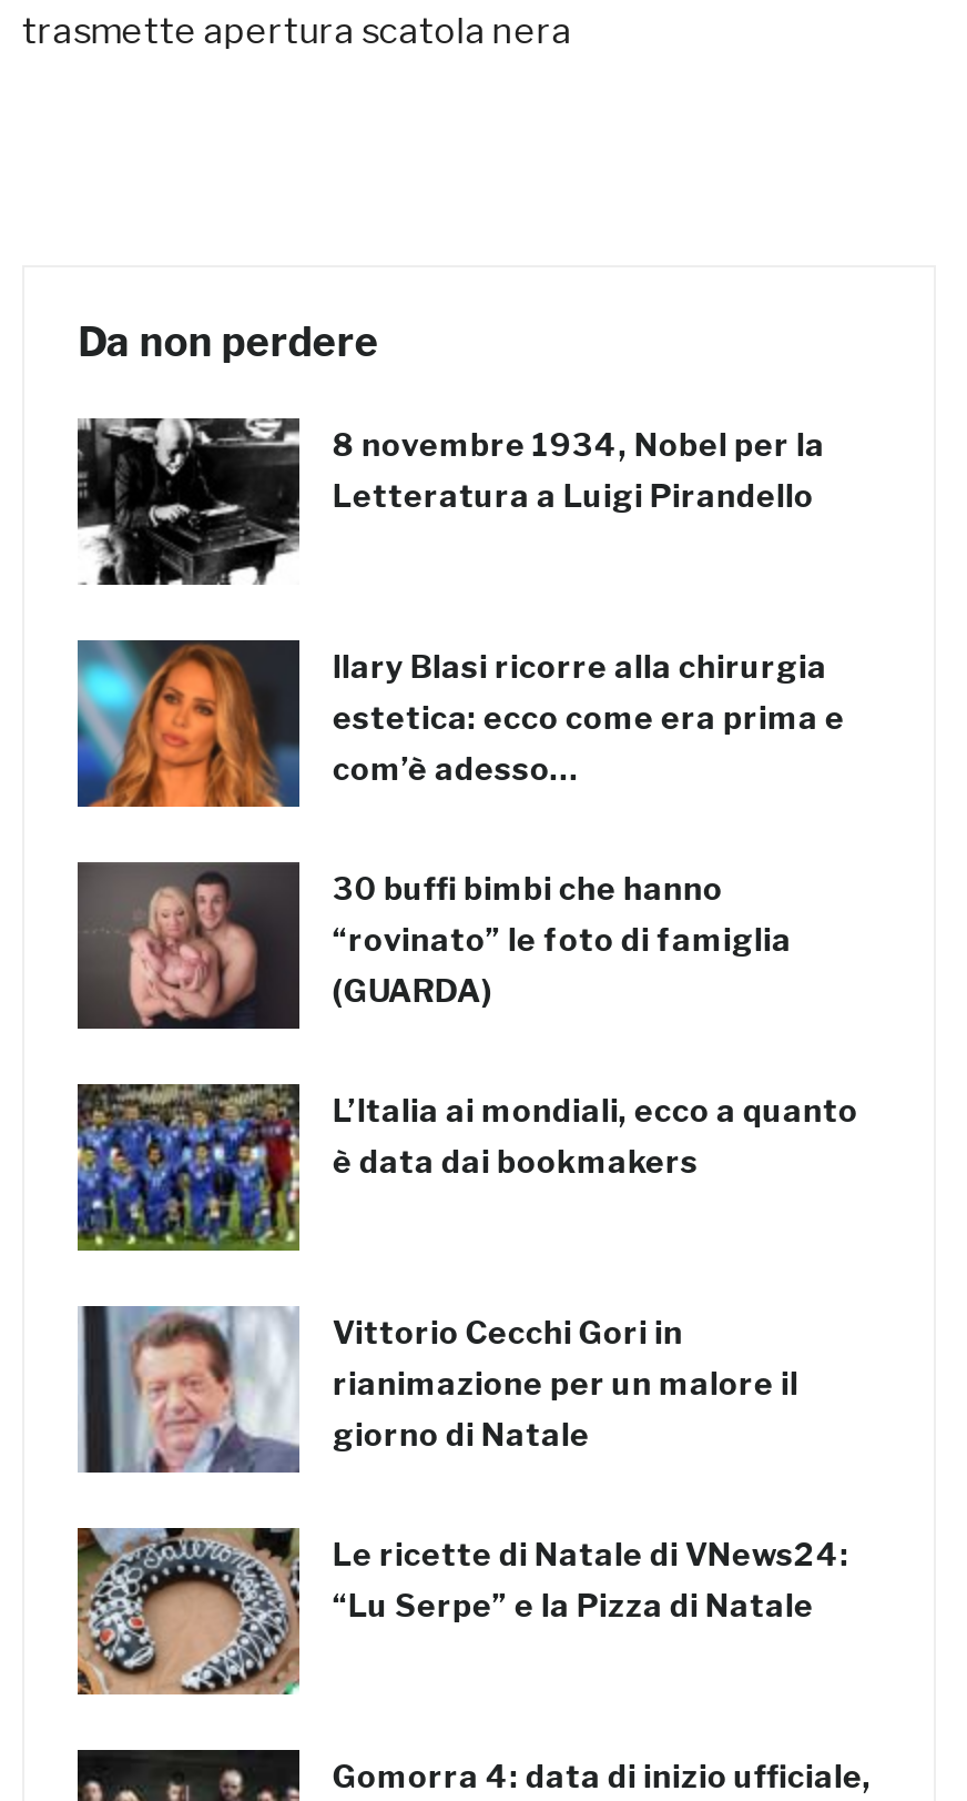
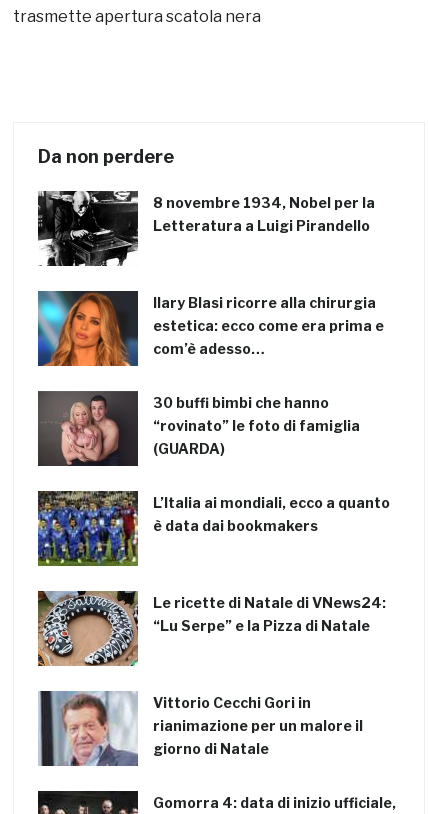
moved down: [image] | Vittorio Cecchi Gori in | rianimazione per un malore il | giorno di Natale

moved up: [image] | Le ricette di Natale di VNews24: | “Lu Serpe” e la Pizza di Natale
